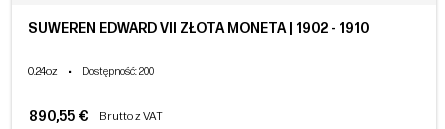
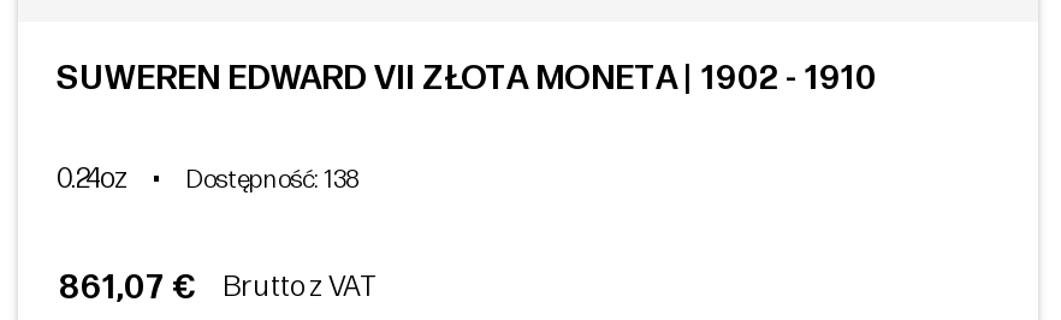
- Dostępność: 200
+ Dostępność: 138

- 890,55 € Brutto z VAT
+ 861,07 € Brutto z VAT
